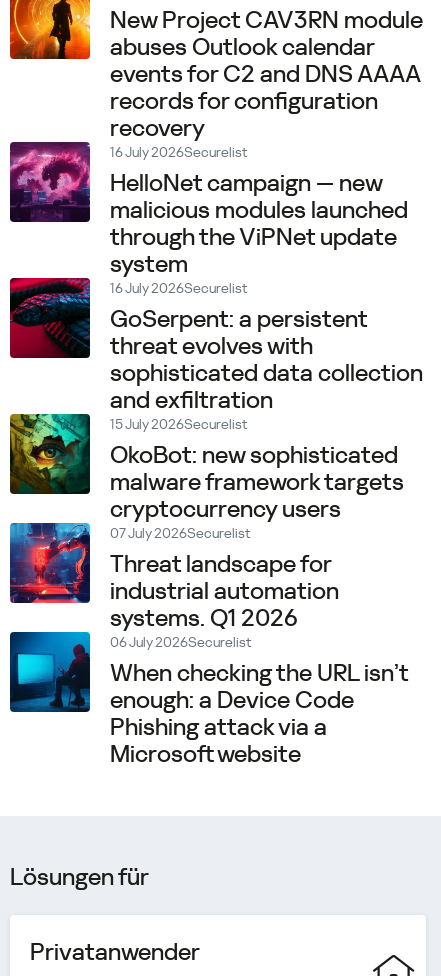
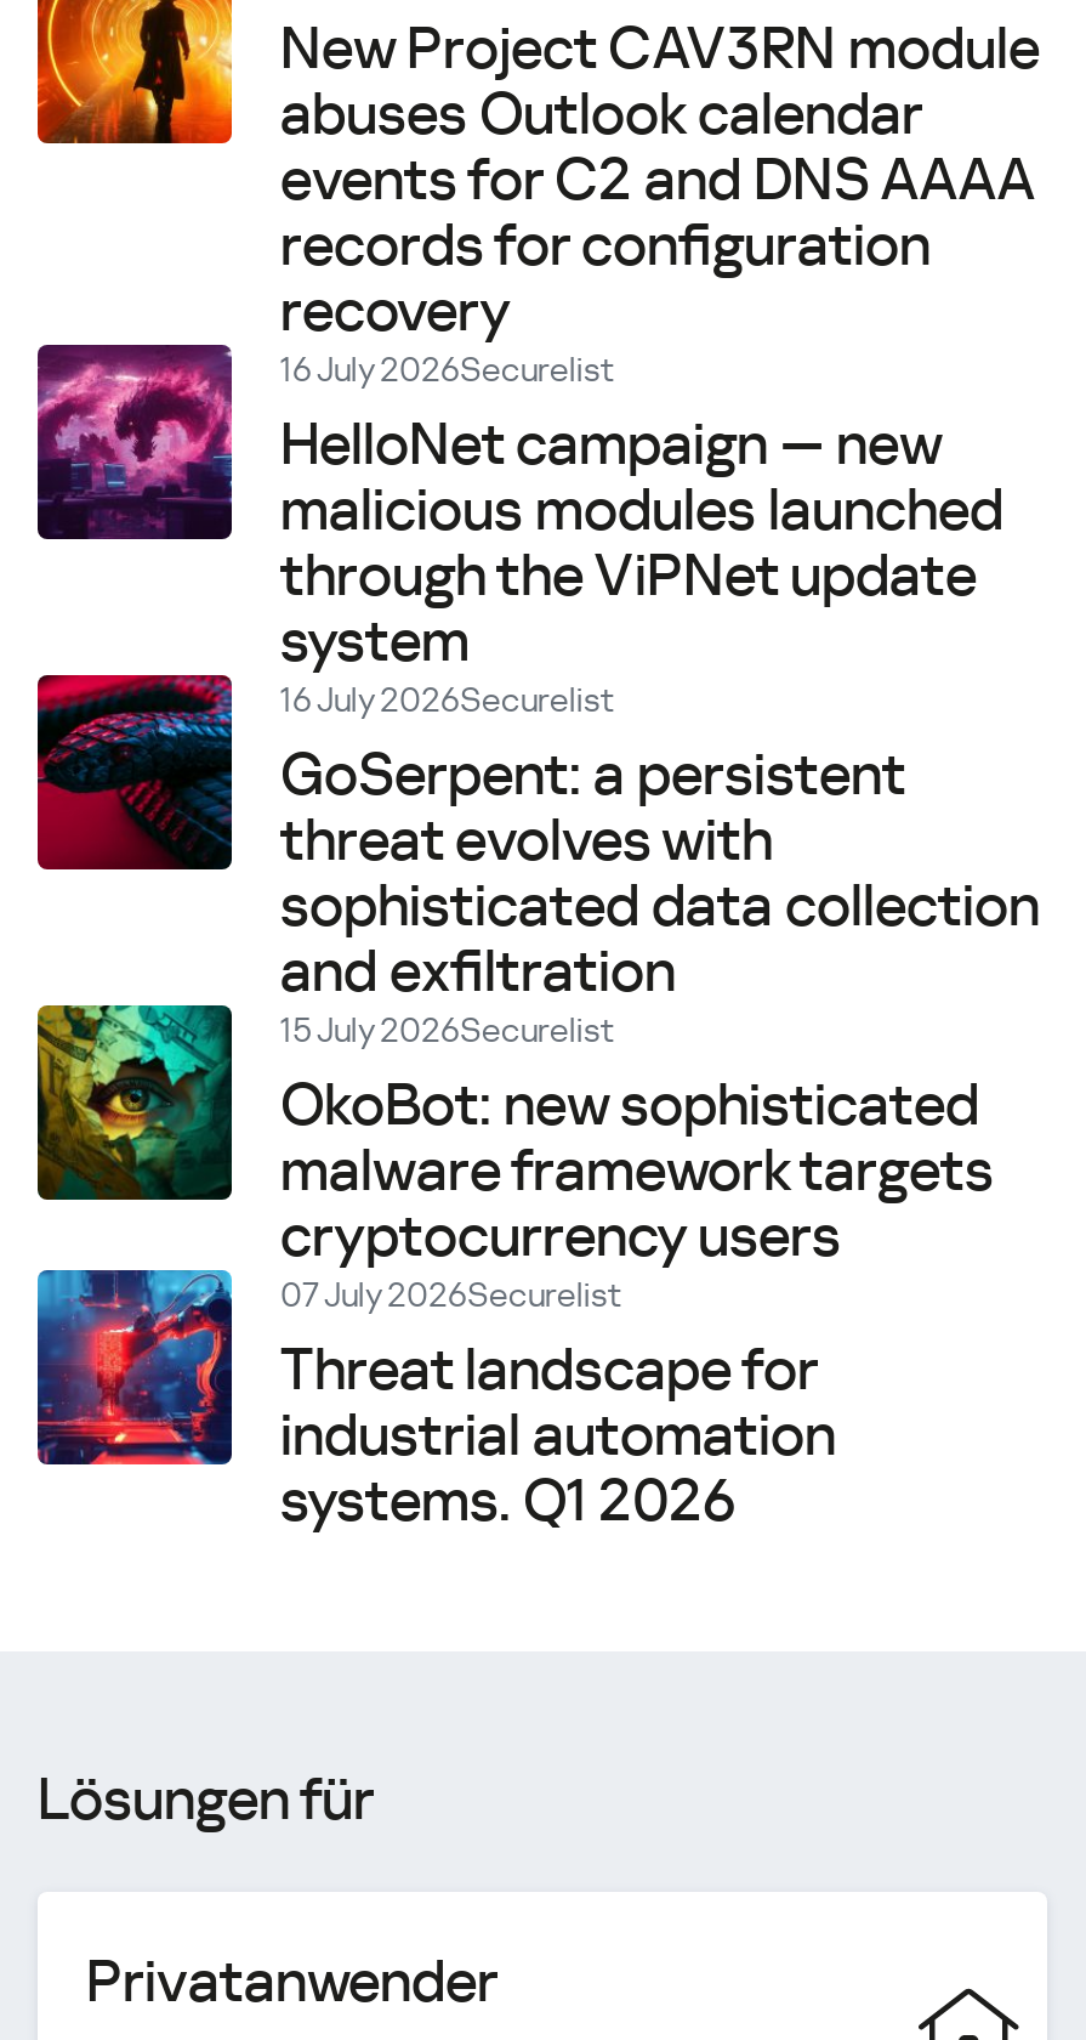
- [image]
- 06 July 2026Securelist
- When checking the URL isn’t
- enough: a Device Code
- Phishing attack via a
- Microsoft website
